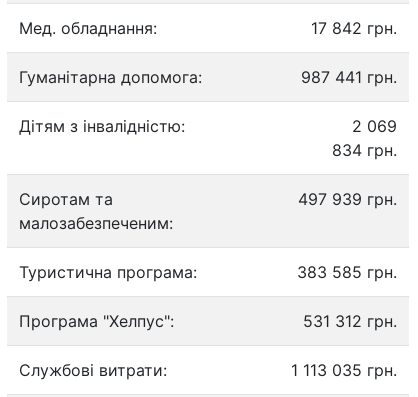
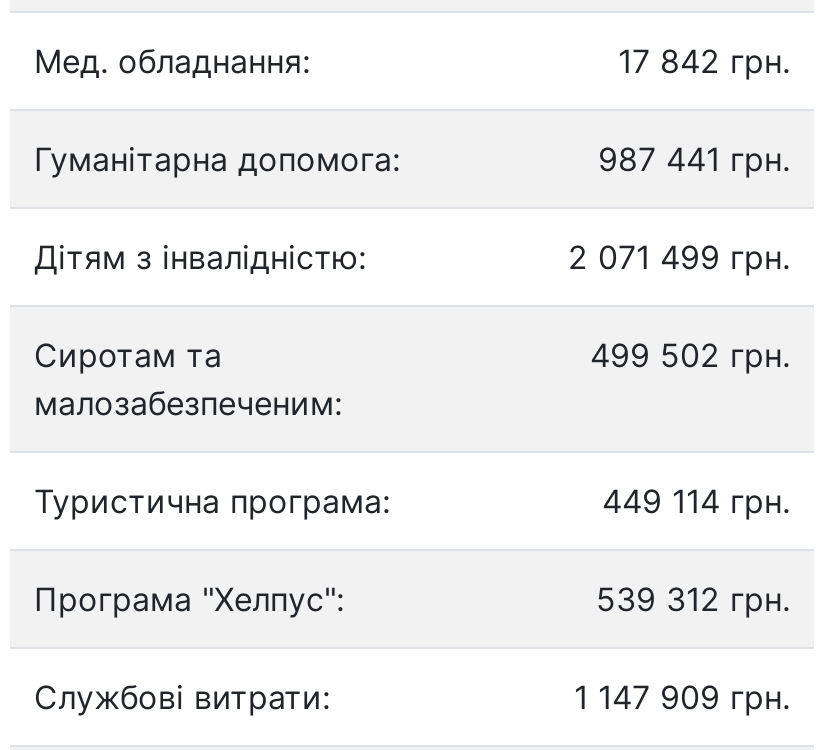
- 2 069
- 834 грн.
+ 2 071 499 грн.

- 497 939 грн.
+ 499 502 грн.

- 383 585 грн.
+ 449 114 грн.

- 531 312 грн.
+ 539 312 грн.

- 1 113 035 грн.
+ 1 147 909 грн.
